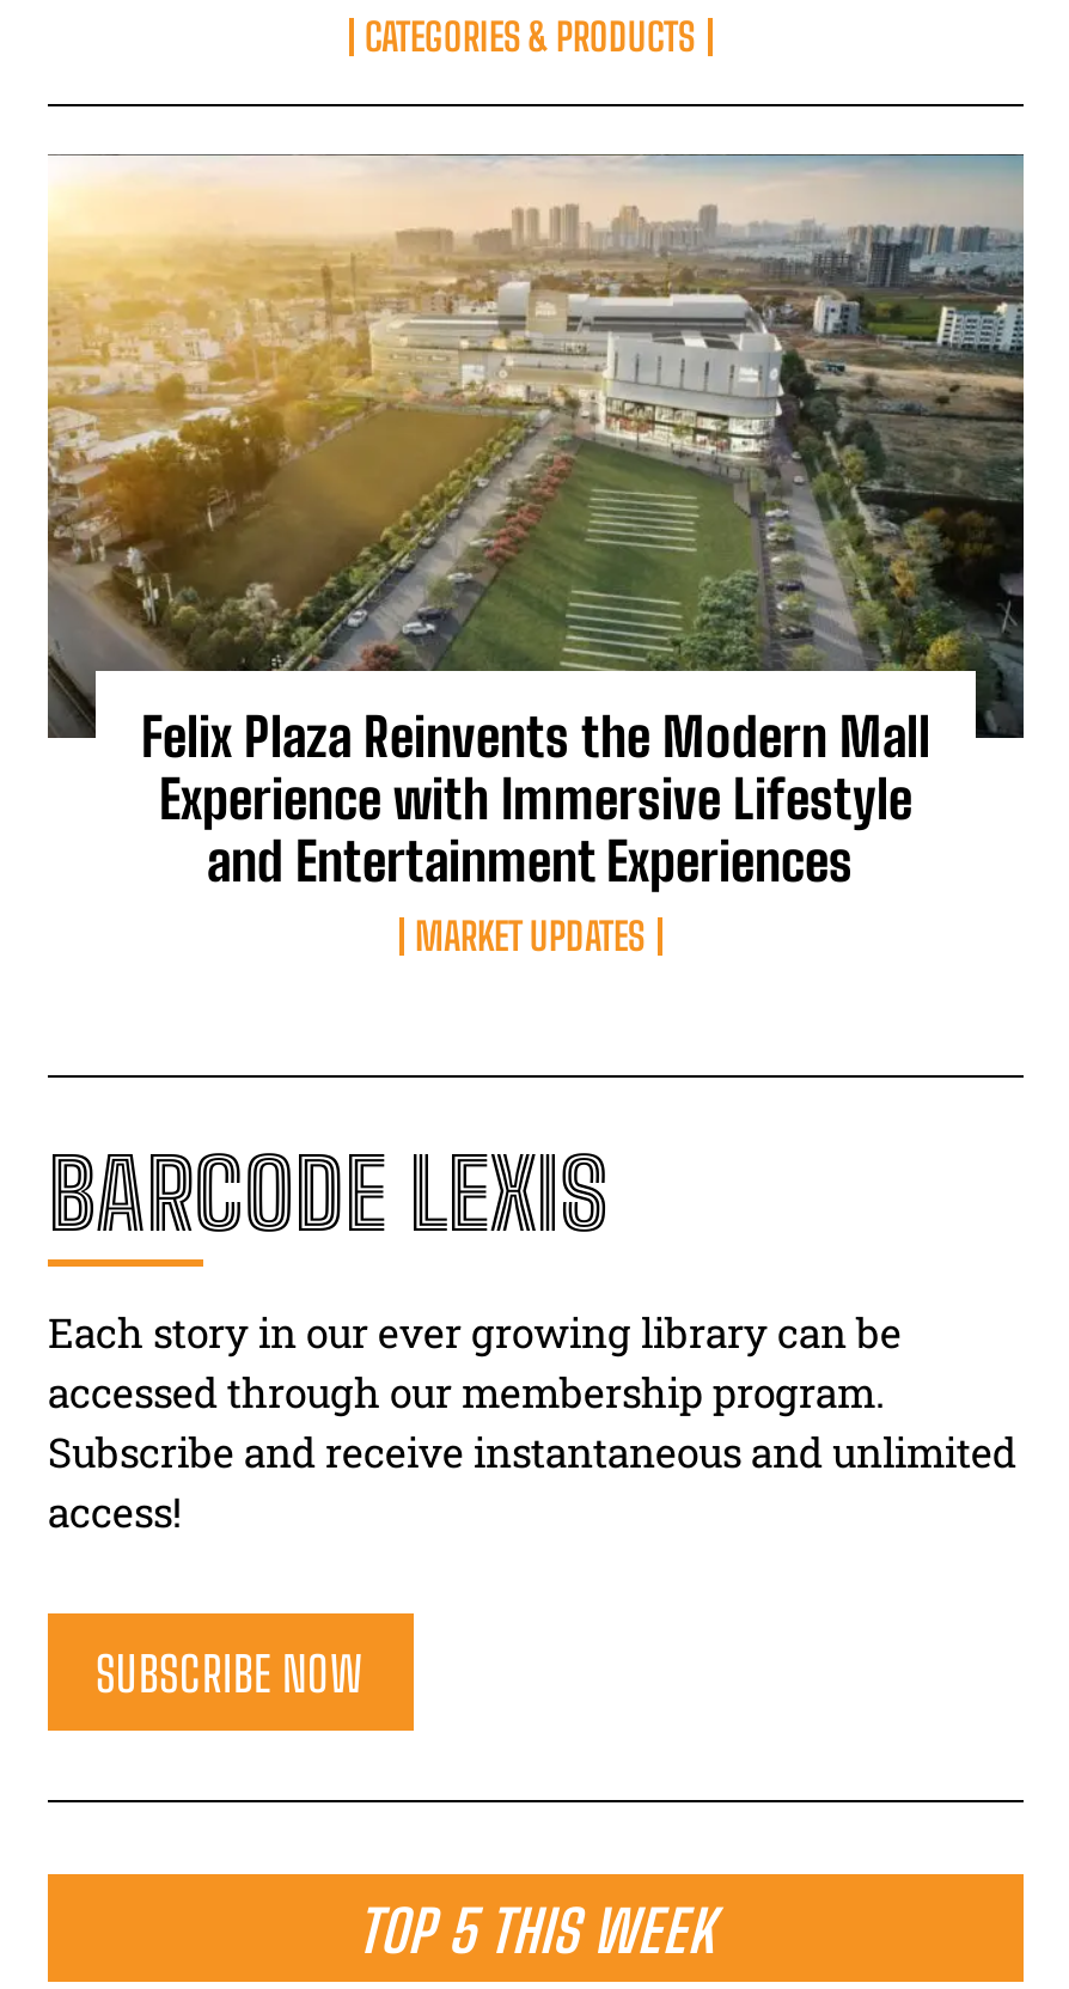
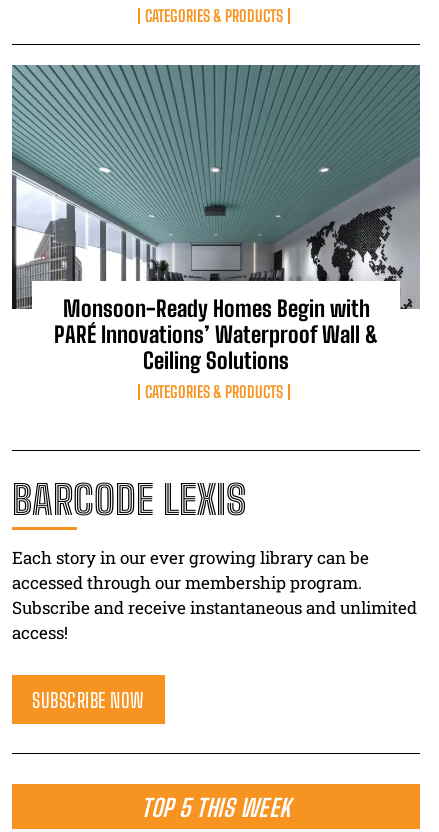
- [image]
- Felix Plaza Reinvents the Modern Mall
- Experience with Immersive Lifestyle
- and Entertainment Experiences
- MARKET UPDATES
+ [image]
+ Monsoon-Ready Homes Begin with
+ PARÉ Innovations’ Waterproof Wall &
+ Ceiling Solutions
+ CATEGORIES & PRODUCTS
